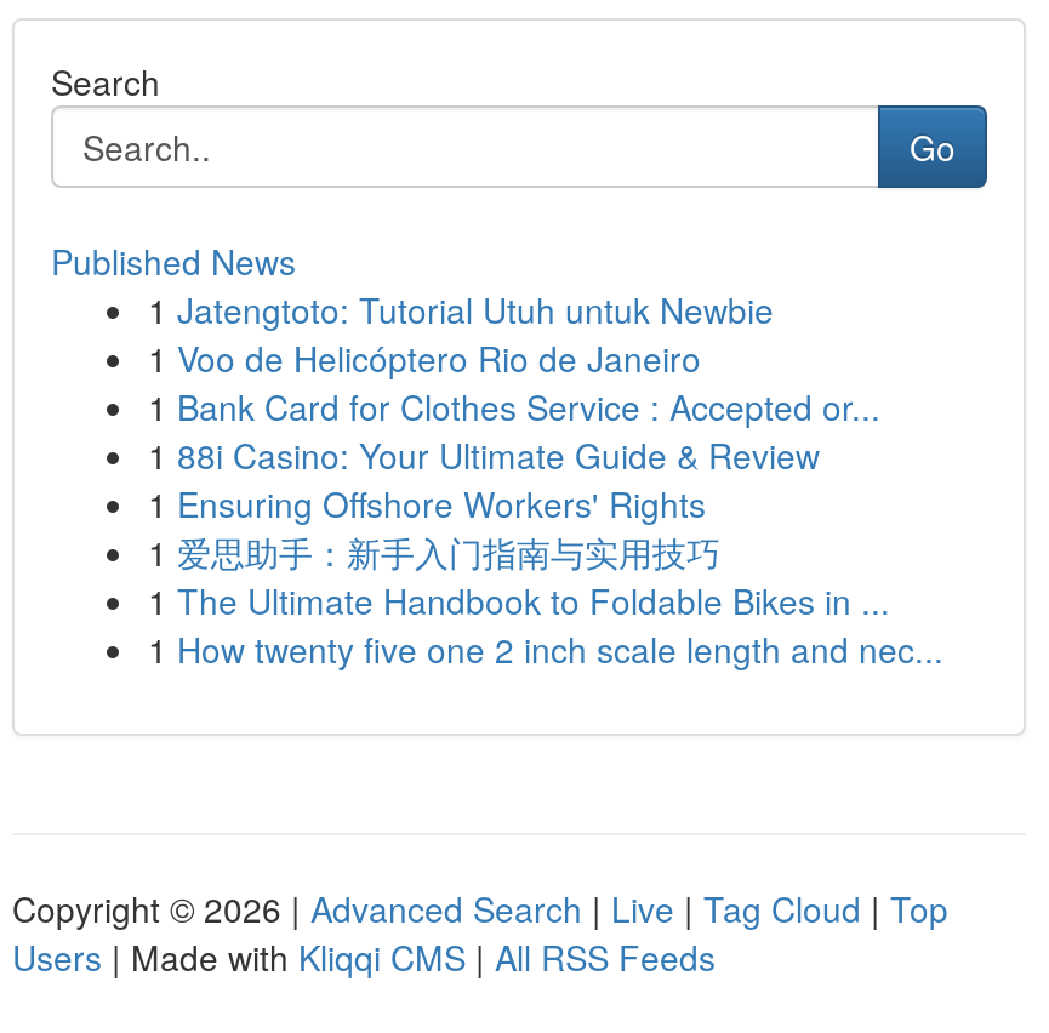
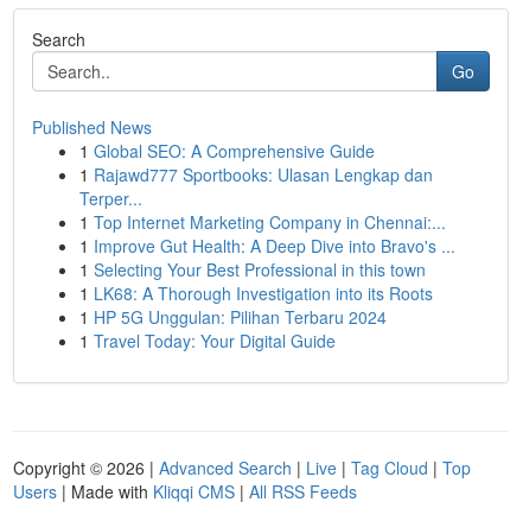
- 1 Jatengtoto: Tutorial Utuh untuk Newbie
- 1 Voo de Helicóptero Rio de Janeiro
- 1 Bank Card for Clothes Service : Accepted or...
- 1 88i Casino: Your Ultimate Guide & Review
- 1 Ensuring Offshore Workers' Rights
- 1 爱思助手：新手入门指南与实用技巧
- 1 The Ultimate Handbook to Foldable Bikes in ...
- 1 How twenty five one 2 inch scale length and nec...
+ 1 Global SEO: A Comprehensive Guide
+ 1 Rajawd777 Sportbooks: Ulasan Lengkap dan
+ Terper...
+ 1 Top Internet Marketing Company in Chennai:...
+ 1 Improve Gut Health: A Deep Dive into Bravo's ...
+ 1 Selecting Your Best Professional in this town
+ 1 LK68: A Thorough Investigation into its Roots
+ 1 HP 5G Unggulan: Pilihan Terbaru 2024
+ 1 Travel Today: Your Digital Guide
